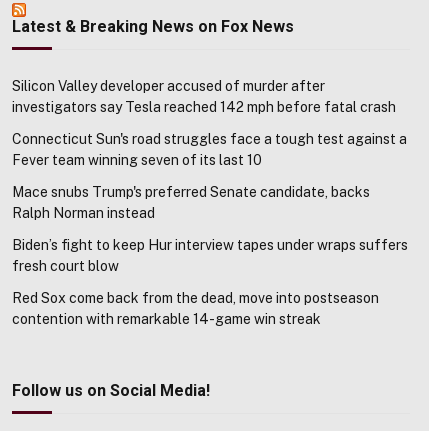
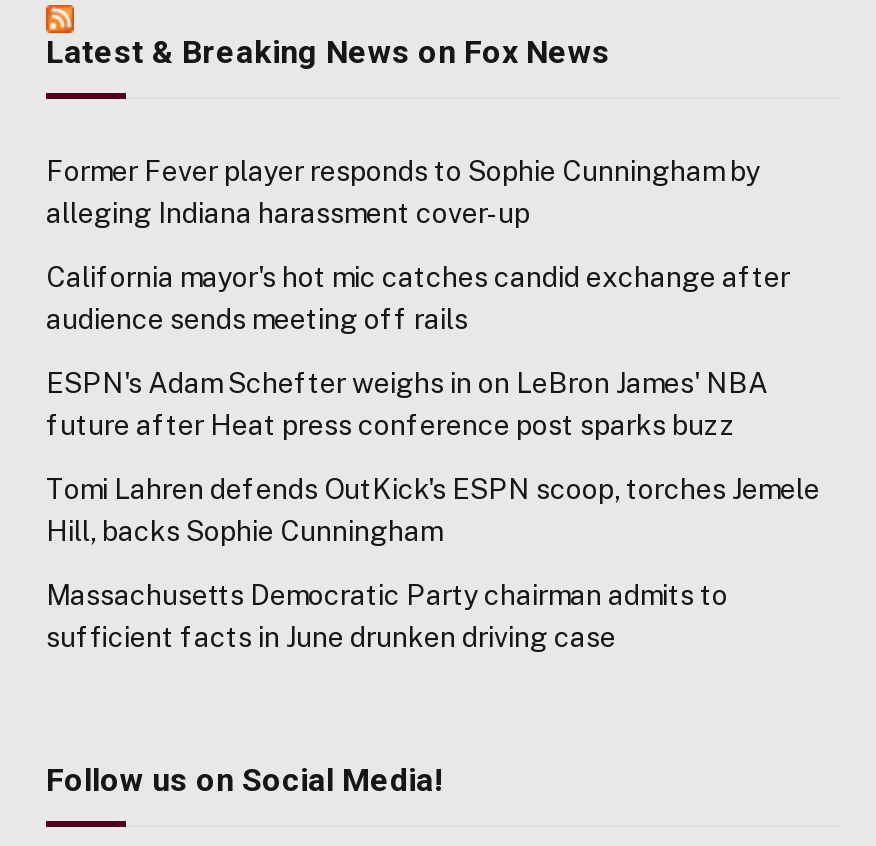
- Silicon Valley developer accused of murder after
- investigators say Tesla reached 142 mph before fatal crash
+ Former Fever player responds to Sophie Cunningham by
+ alleging Indiana harassment cover-up

- Connecticut Sun's road struggles face a tough test against a
- Fever team winning seven of its last 10
+ California mayor's hot mic catches candid exchange after
+ audience sends meeting off rails

- Mace snubs Trump's preferred Senate candidate, backs
- Ralph Norman instead
+ ESPN's Adam Schefter weighs in on LeBron James' NBA
+ future after Heat press conference post sparks buzz

- Biden’s fight to keep Hur interview tapes under wraps suffers
- fresh court blow
+ Tomi Lahren defends OutKick's ESPN scoop, torches Jemele
+ Hill, backs Sophie Cunningham

- Red Sox come back from the dead, move into postseason
- contention with remarkable 14-game win streak
+ Massachusetts Democratic Party chairman admits to
+ sufficient facts in June drunken driving case
